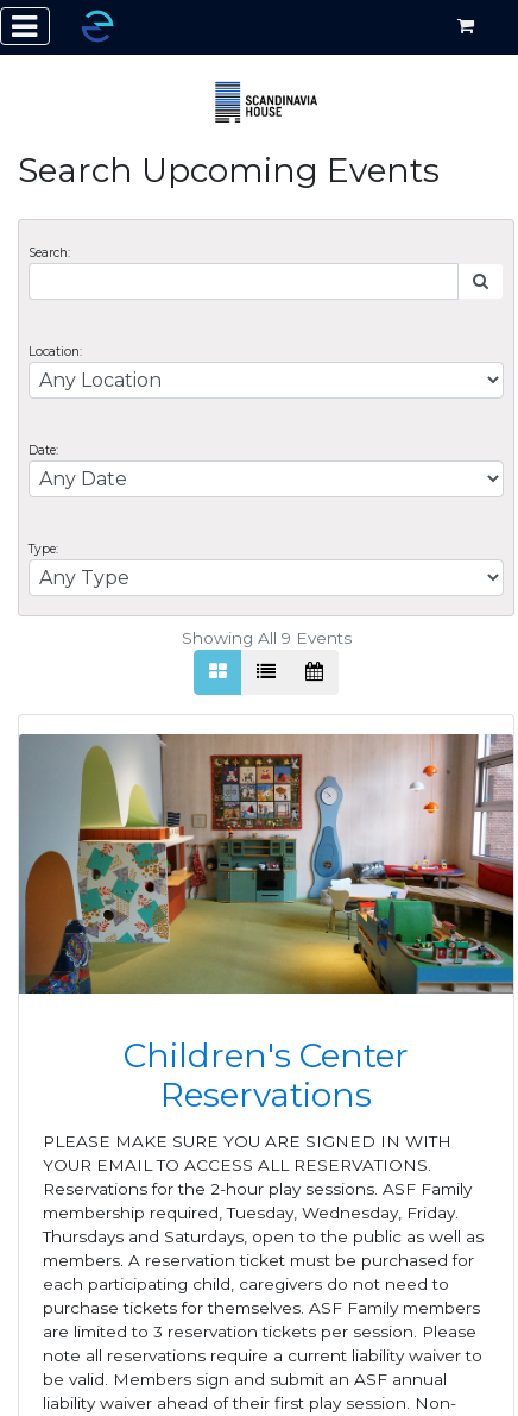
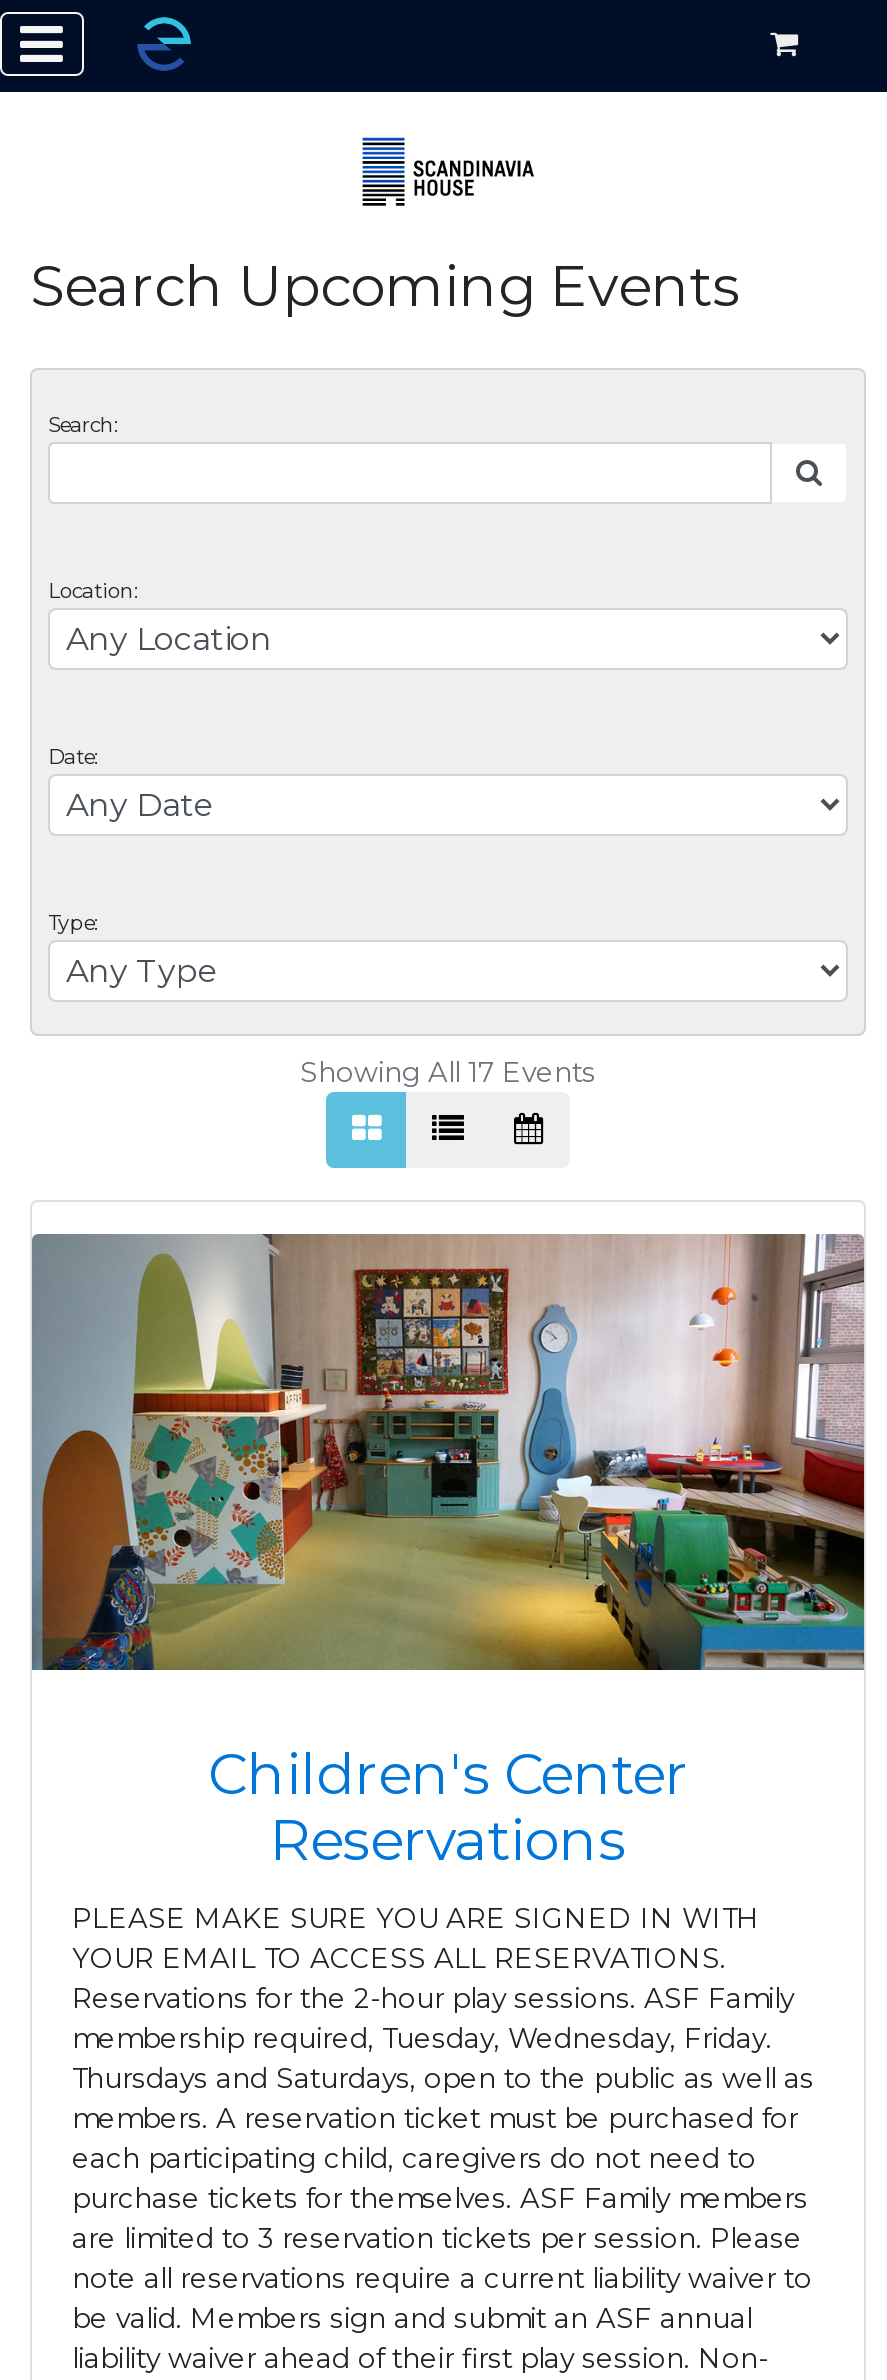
- Showing All 9 Events
+ Showing All 17 Events
